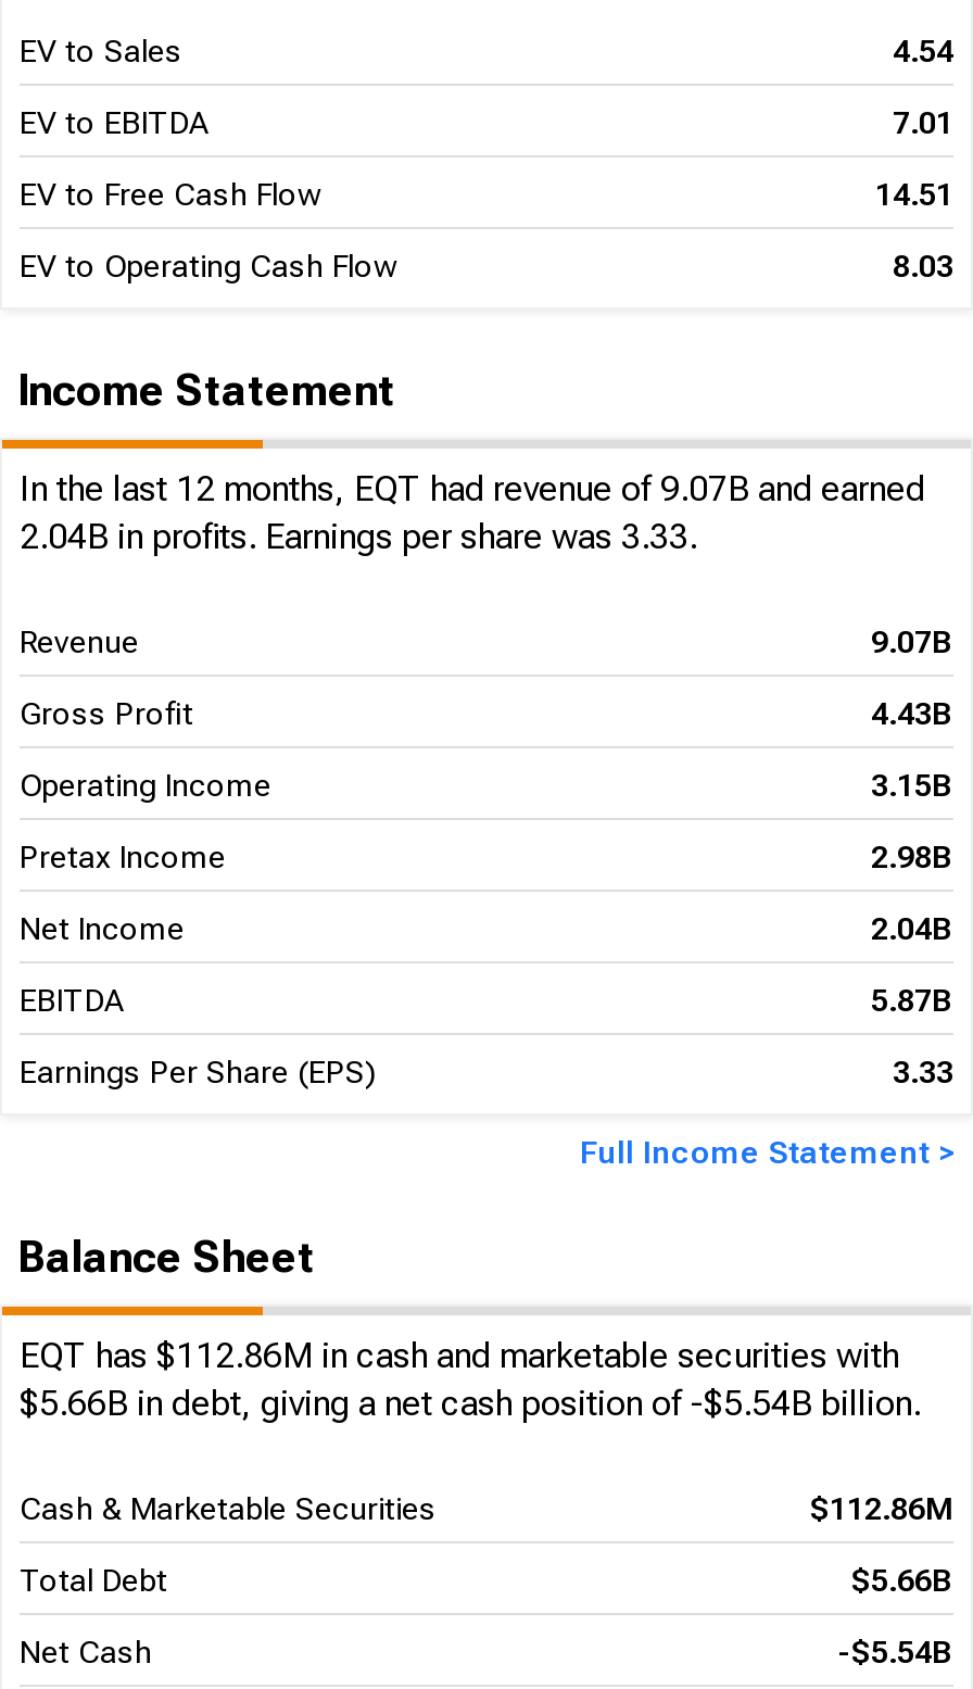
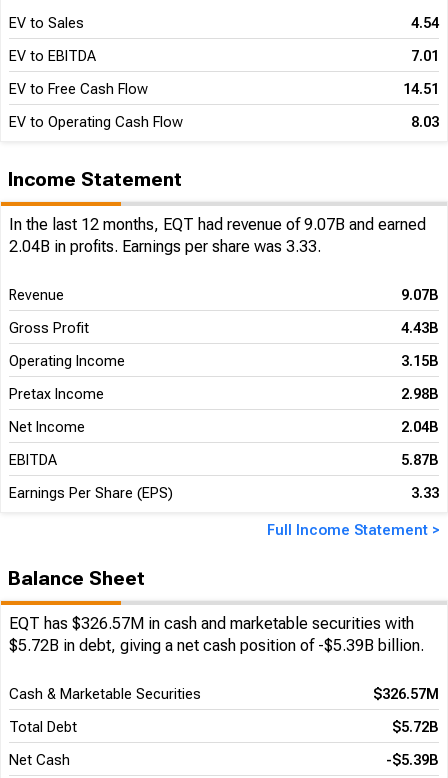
- EQT has $112.86M in cash and marketable securities with
+ EQT has $326.57M in cash and marketable securities with

- $5.66B in debt, giving a net cash position of -$5.54B billion.
+ $5.72B in debt, giving a net cash position of -$5.39B billion.

- $112.86M
+ $326.57M

- $5.66B
+ $5.72B

- -$5.54B
+ -$5.39B
